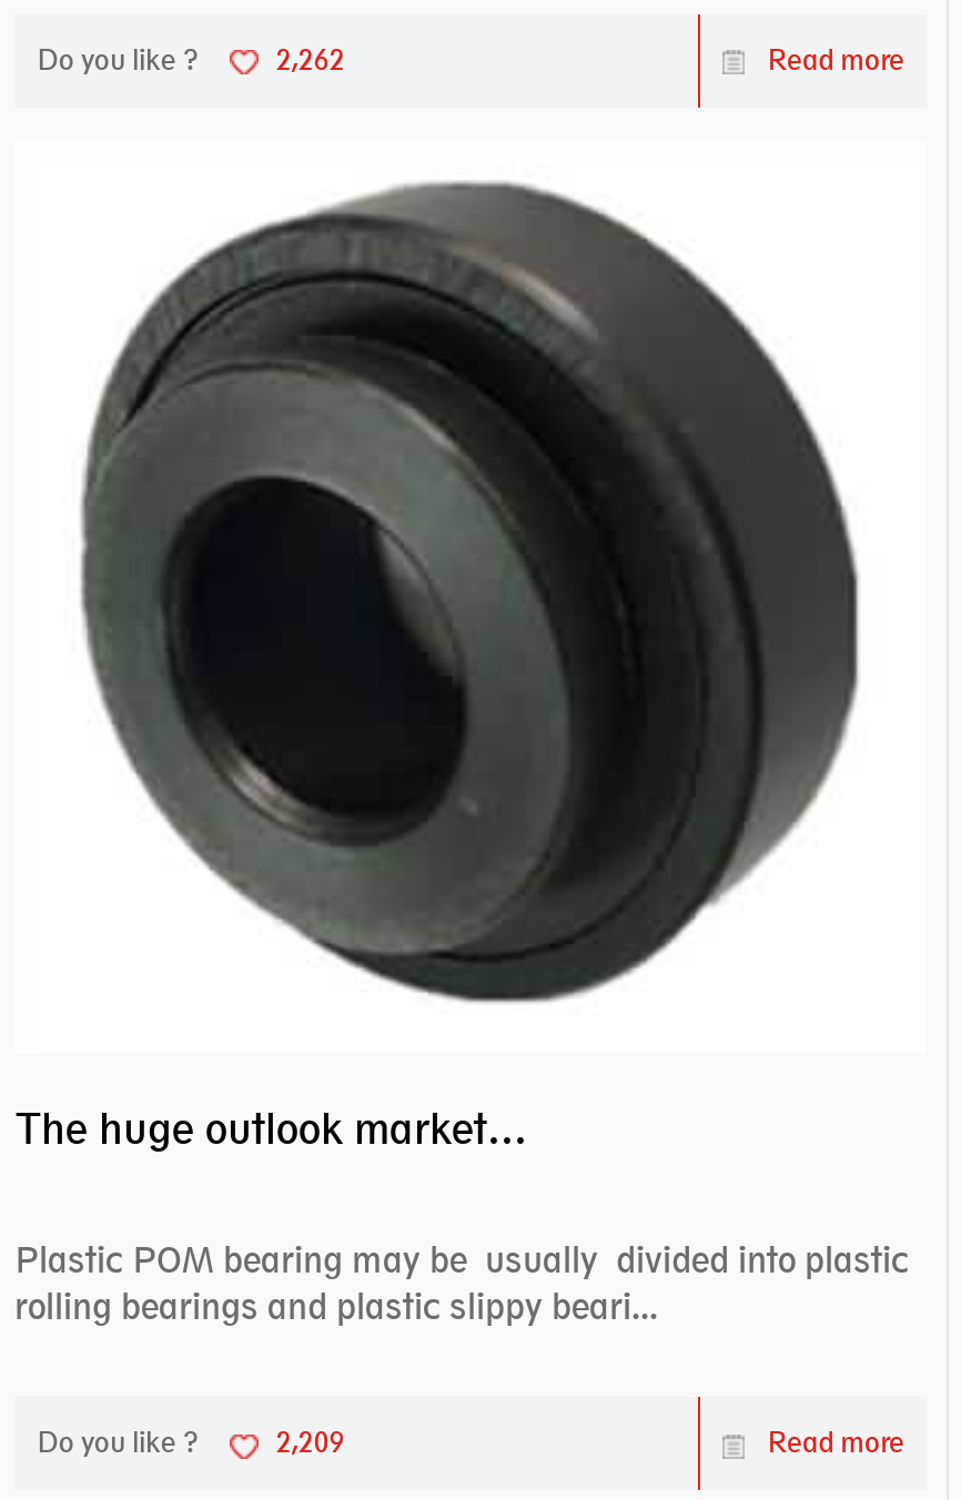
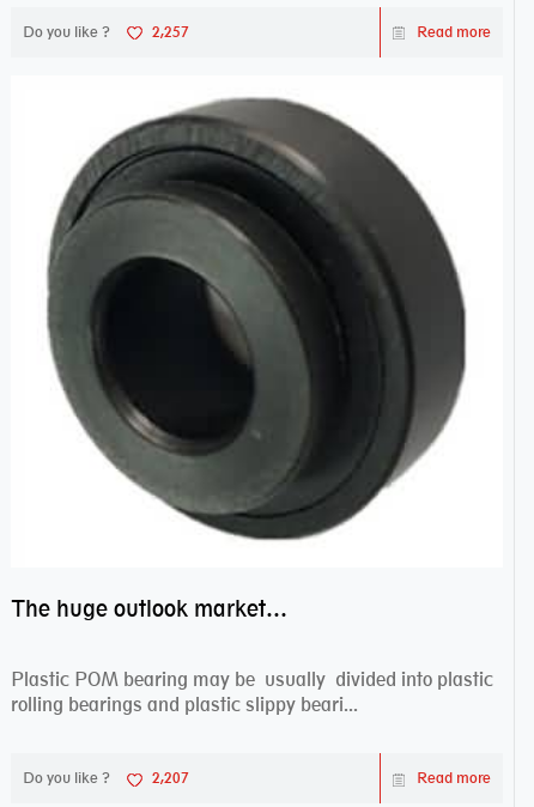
- 2,262
+ 2,257

- 2,209
+ 2,207
